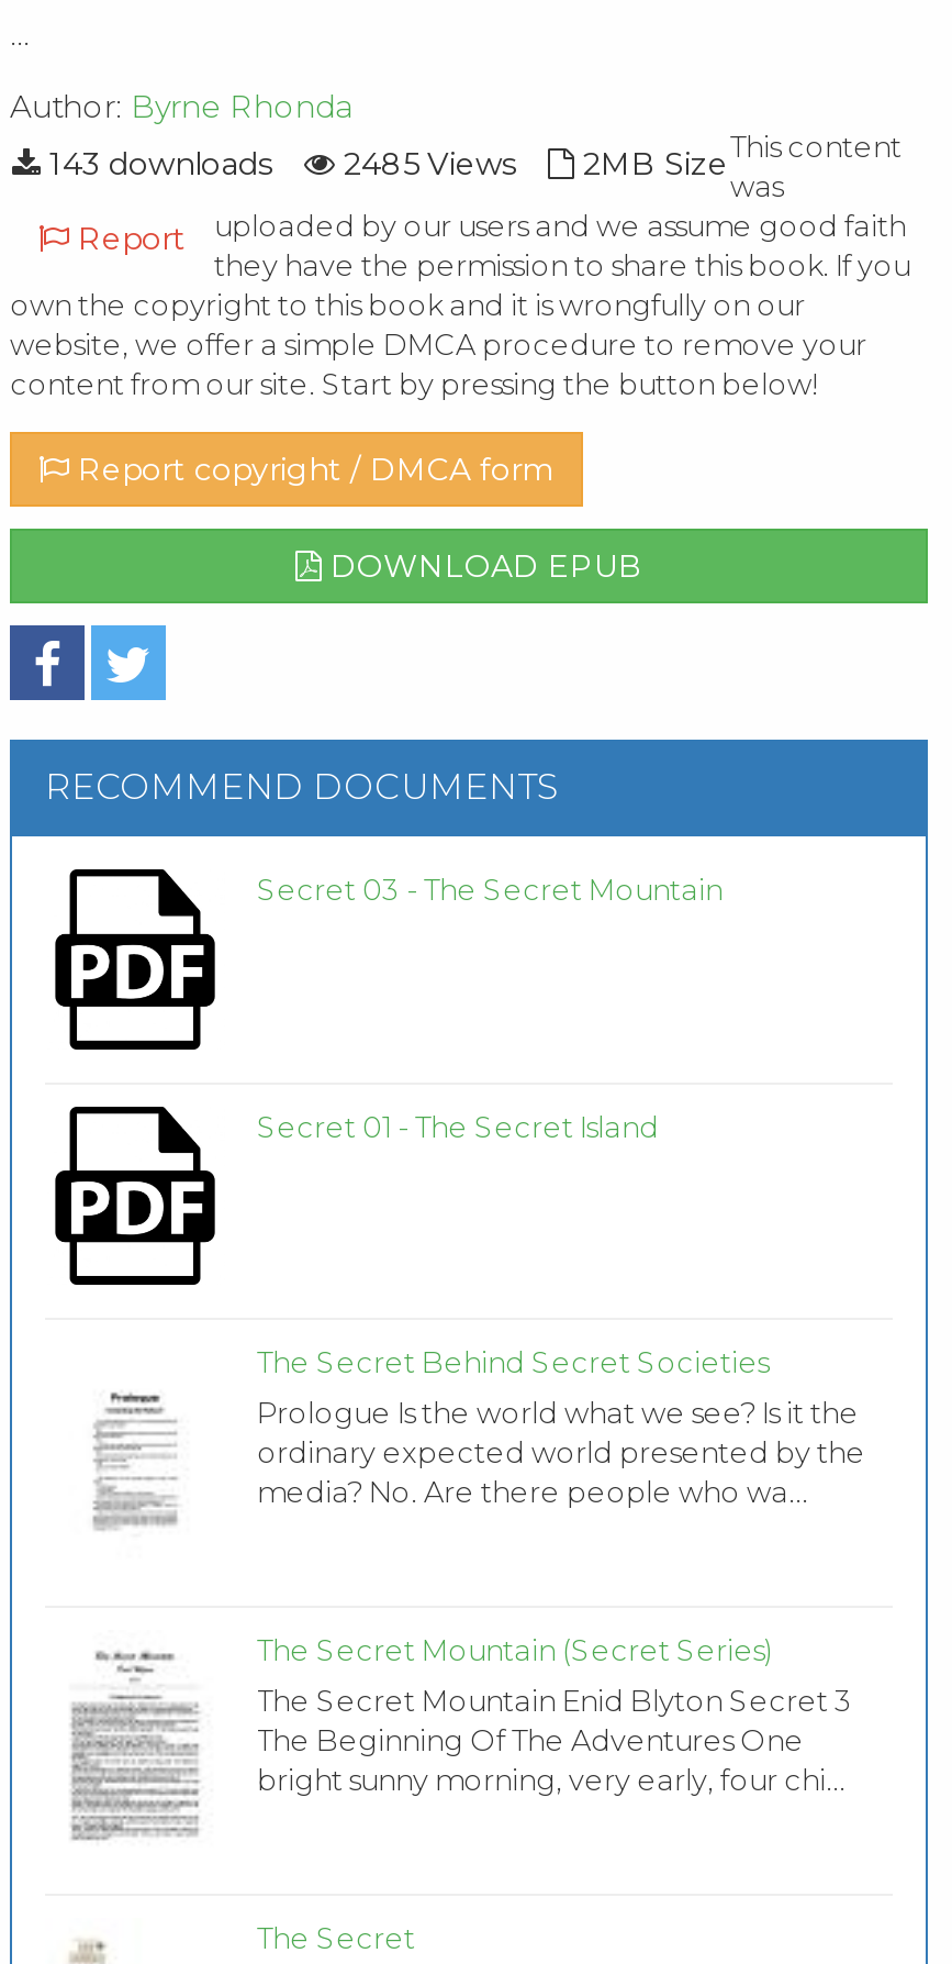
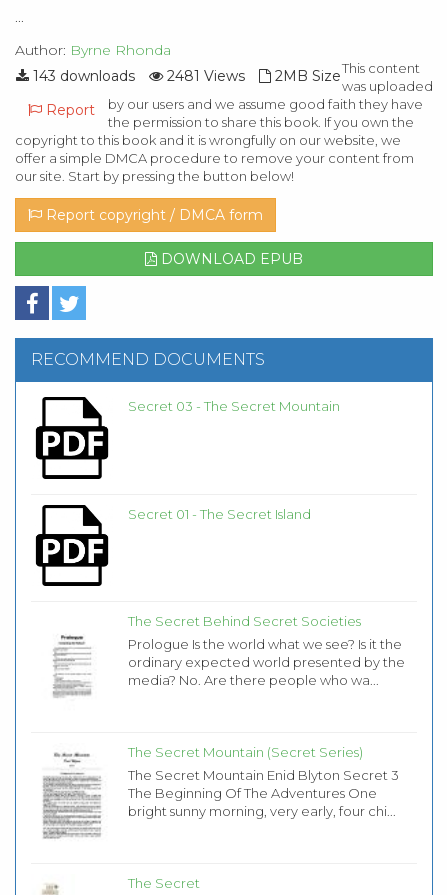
- 143 downloads 2485 Views 2MB Size This content
+ 143 downloads 2481 Views 2MB Size This content
